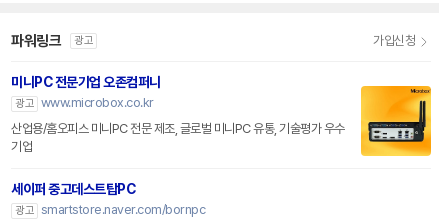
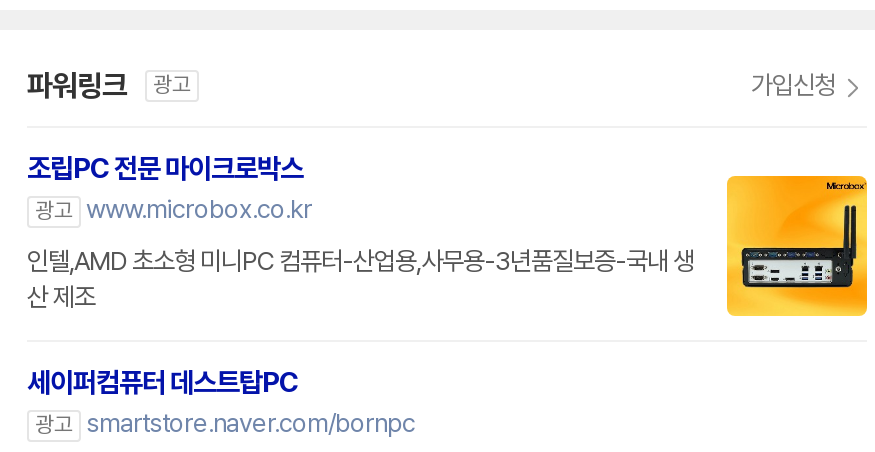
- 미니PC 전문기업 오존컴퍼니
+ 조립PC 전문 마이크로박스

- 산업용/홈오피스 미니PC 전문 제조, 글로벌 미니PC 유통, 기술평가 우수
- 기업
+ 인텔,AMD 초소형 미니PC 컴퓨터-산업용,사무용-3년품질보증-국내 생
+ 산 제조

- 세이퍼 중고데스트탑PC
+ 세이퍼컴퓨터 데스트탑PC
